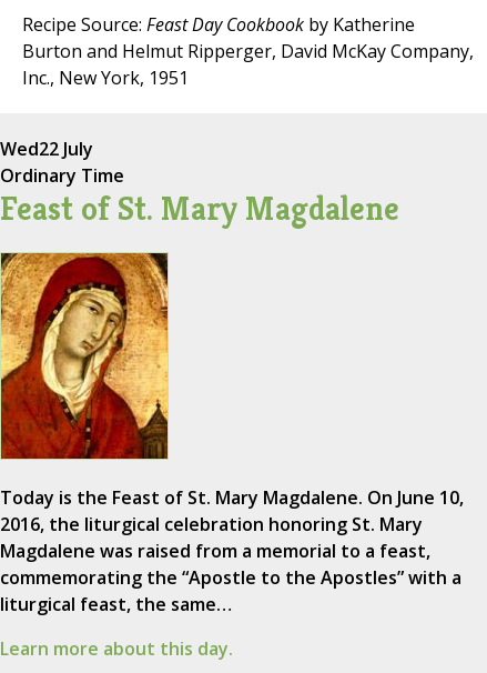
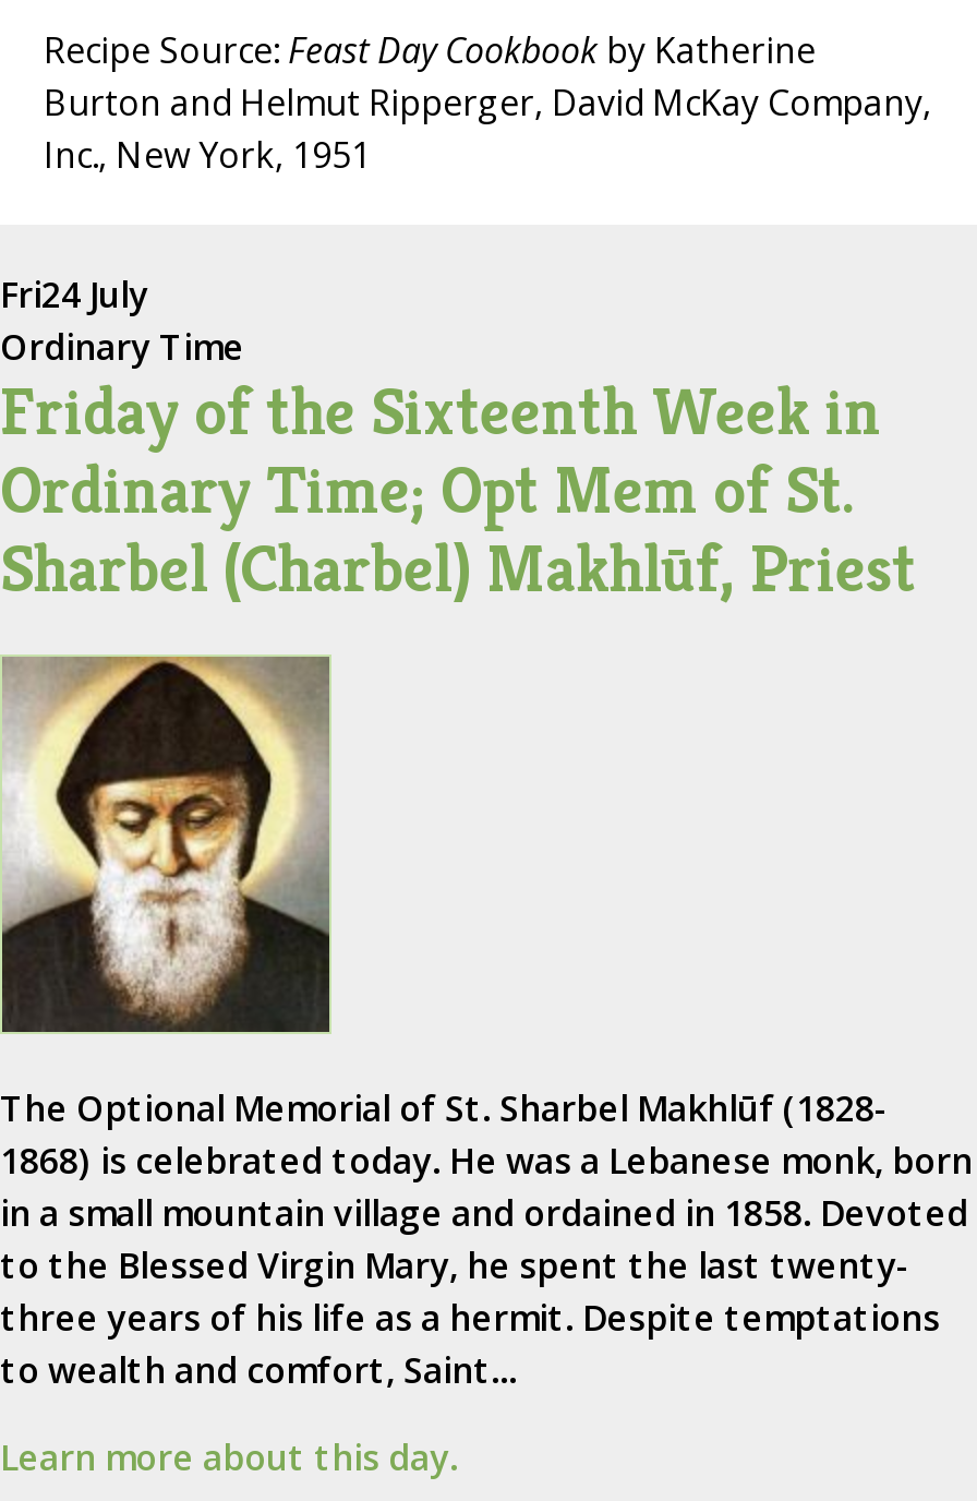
- Wed22 July
+ Fri24 July

- Feast of St. Mary Magdalene
+ Friday of the Sixteenth Week in
+ Ordinary Time; Opt Mem of St.
+ Sharbel (Charbel) Makhlūf, Priest

- [image]
+ [image]

- Today is the Feast of St. Mary Magdalene. On June 10,
- 2016, the liturgical celebration honoring St. Mary
- Magdalene was raised from a memorial to a feast,
- commemorating the “Apostle to the Apostles” with a
- liturgical feast, the same…
+ The Optional Memorial of St. Sharbel Makhlūf (1828-
+ 1868) is celebrated today. He was a Lebanese monk, born
+ in a small mountain village and ordained in 1858. Devoted
+ to the Blessed Virgin Mary, he spent the last twenty-
+ three years of his life as a hermit. Despite temptations
+ to wealth and comfort, Saint…
